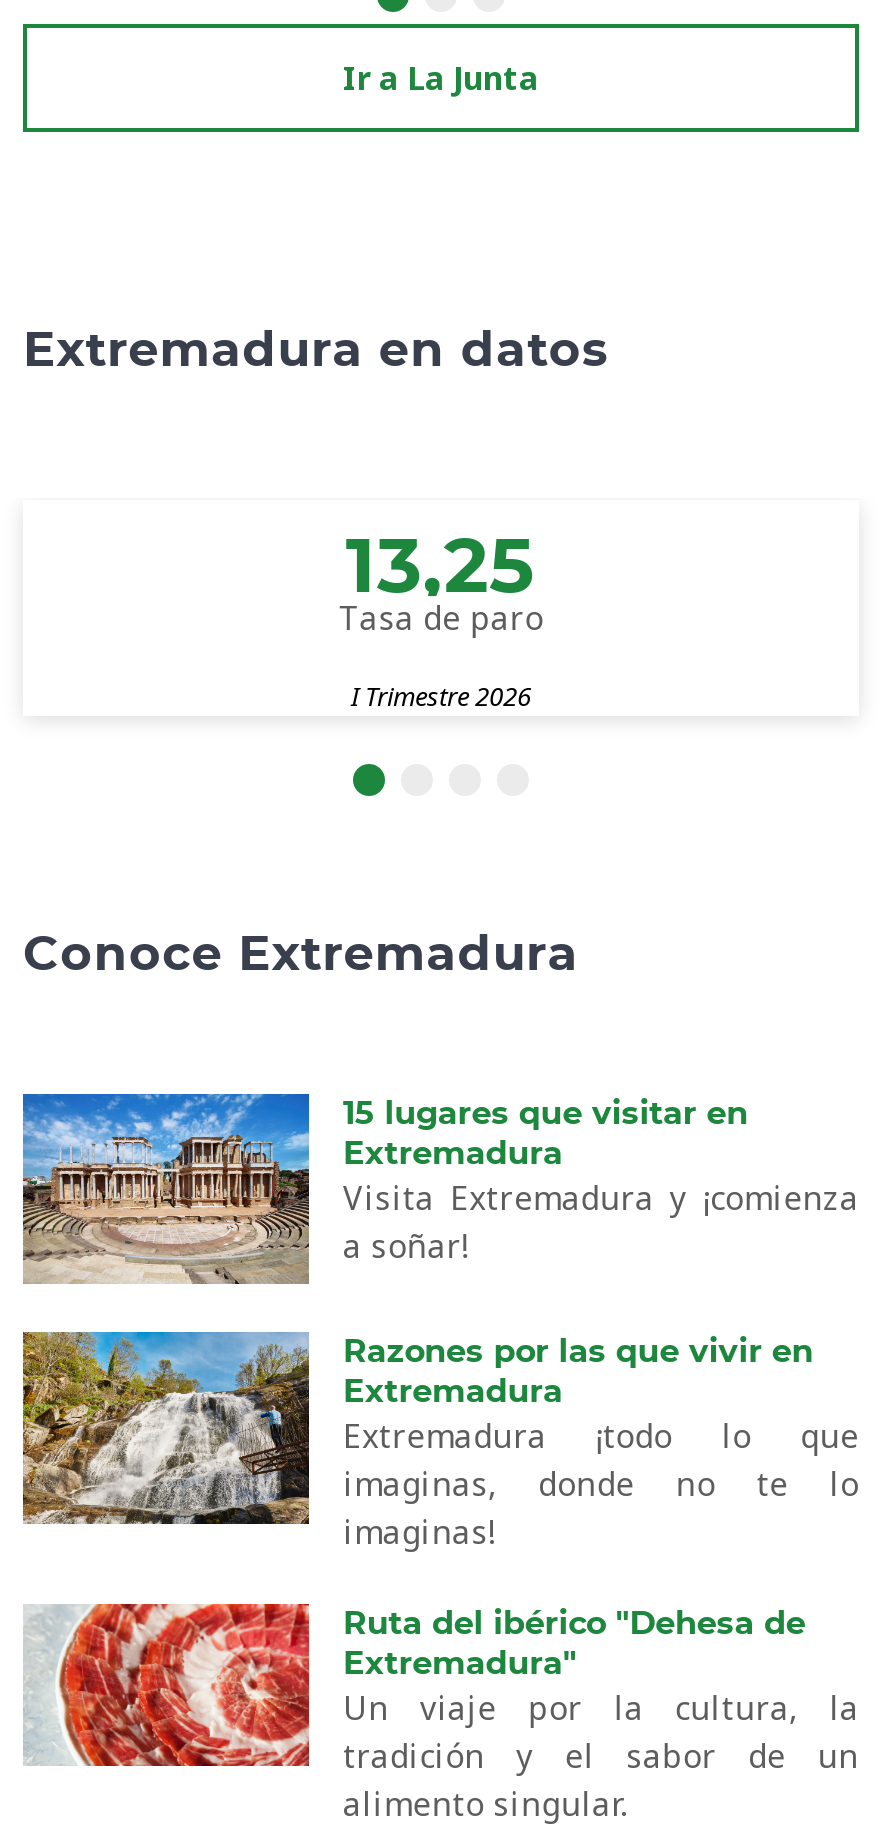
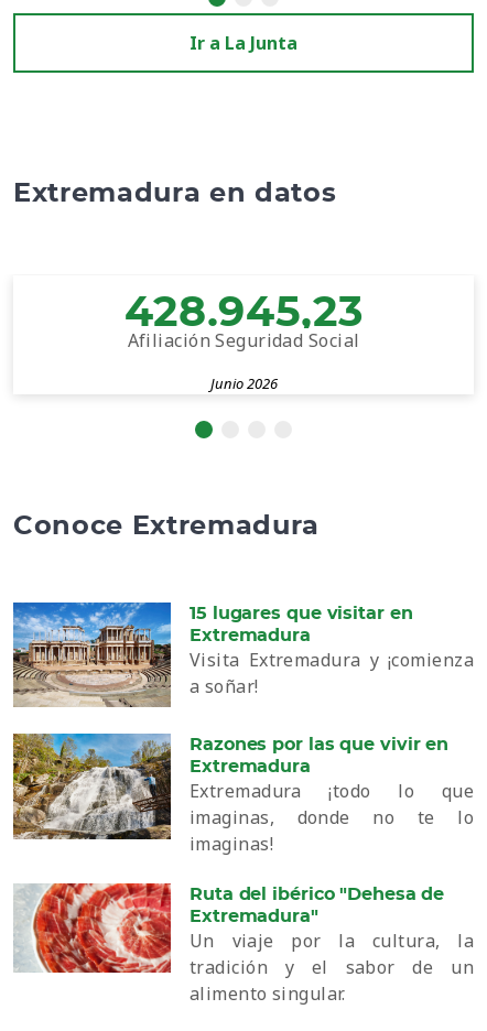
- 13,25
- Tasa de paro
+ 428.945,23
+ Afiliación Seguridad Social

- I Trimestre 2026
+ Junio 2026
